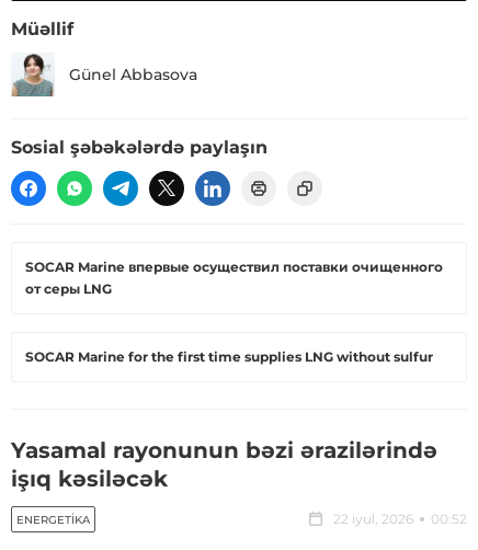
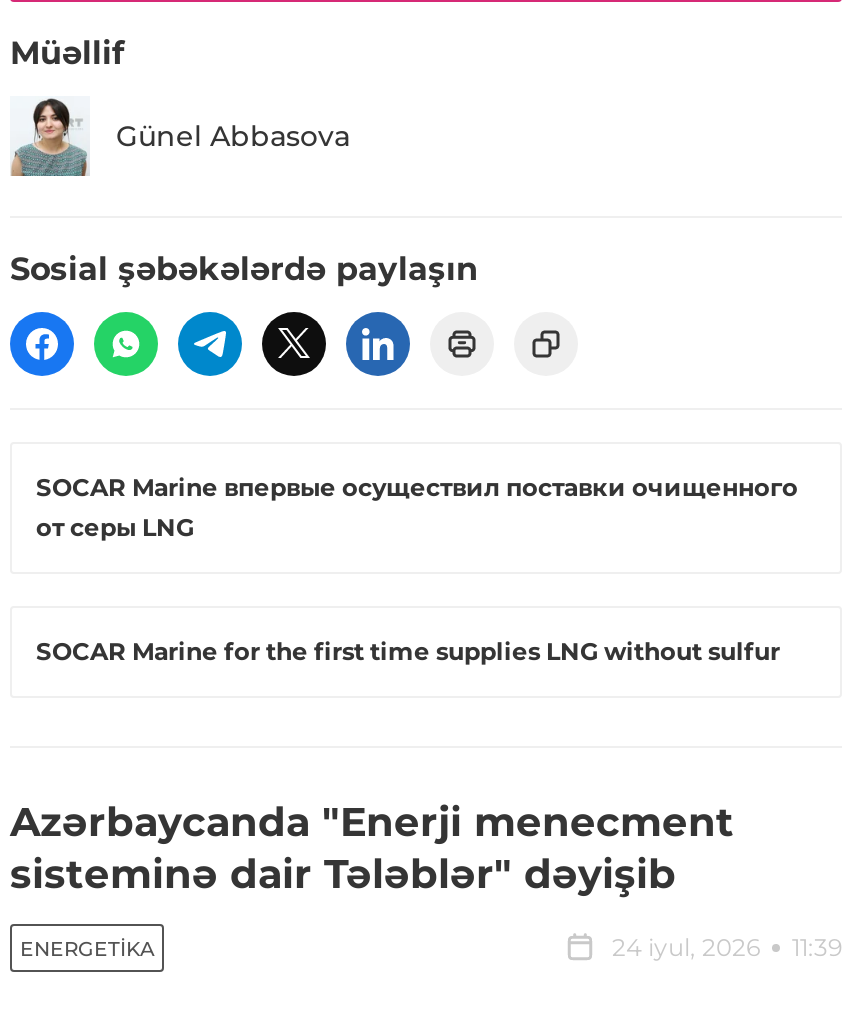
- Yasamal rayonunun bəzi ərazilərində
- işıq kəsiləcək
+ Azərbaycanda "Enerji menecment
+ sisteminə dair Tələblər" dəyişib

- 22 iyul, 2026
- 00:52
+ 24 iyul, 2026
+ 11:39
